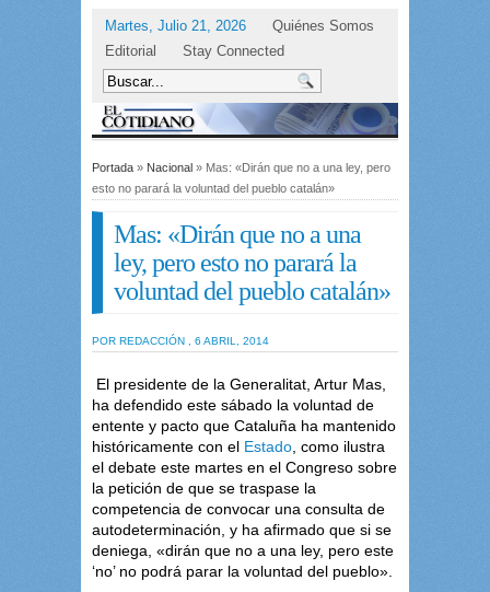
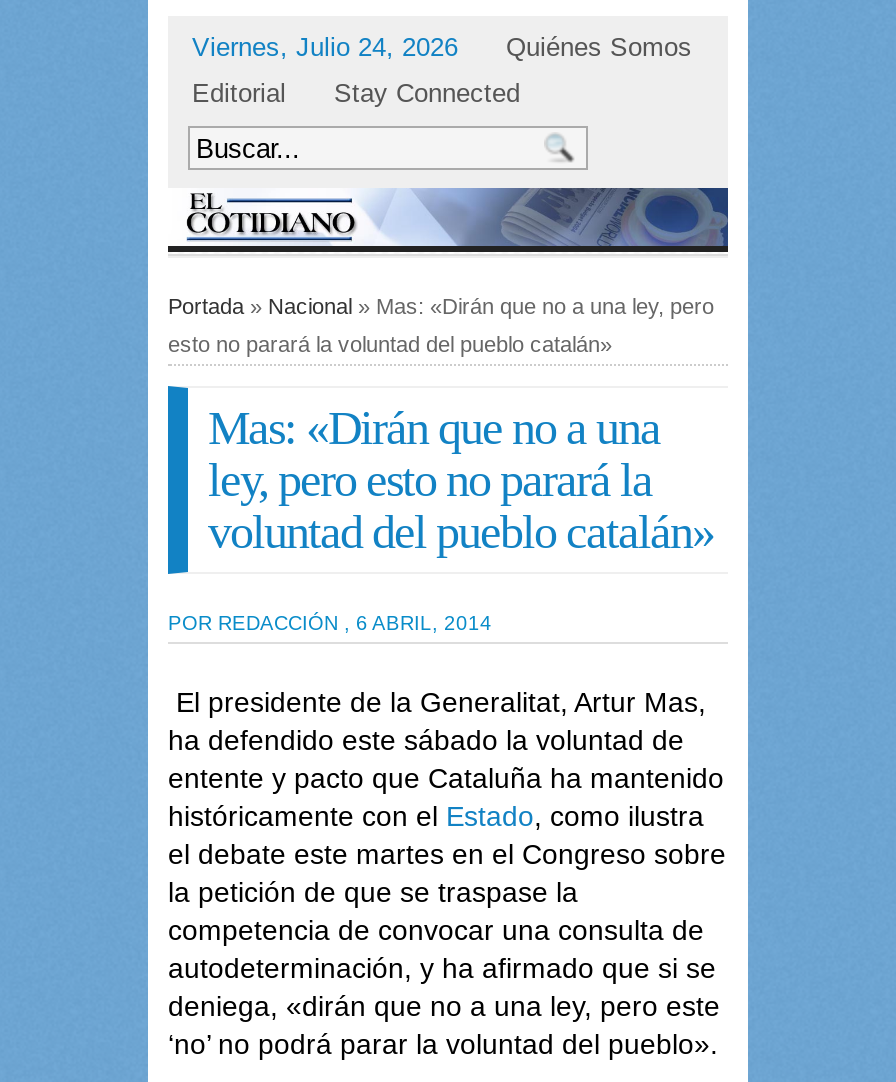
- Martes, Julio 21, 2026
+ Viernes, Julio 24, 2026
